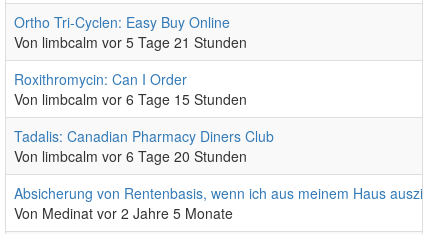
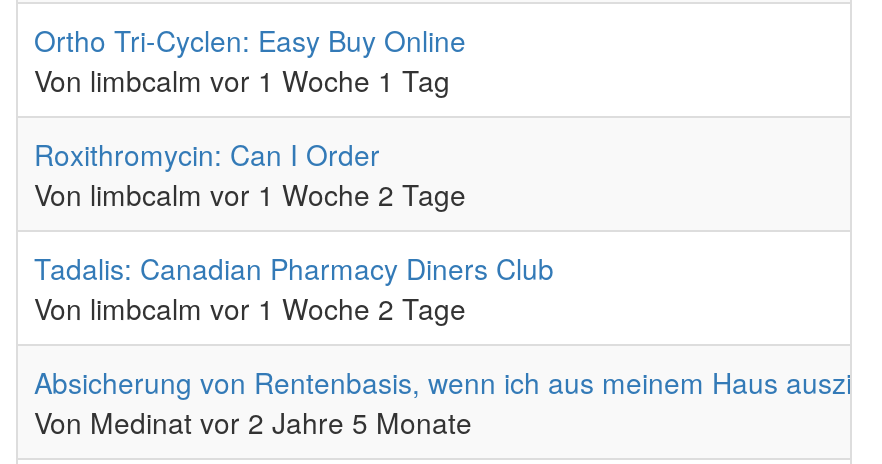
- Von limbcalm vor 5 Tage 21 Stunden
+ Von limbcalm vor 1 Woche 1 Tag

- Von limbcalm vor 6 Tage 15 Stunden
+ Von limbcalm vor 1 Woche 2 Tage

- Von limbcalm vor 6 Tage 20 Stunden
+ Von limbcalm vor 1 Woche 2 Tage
